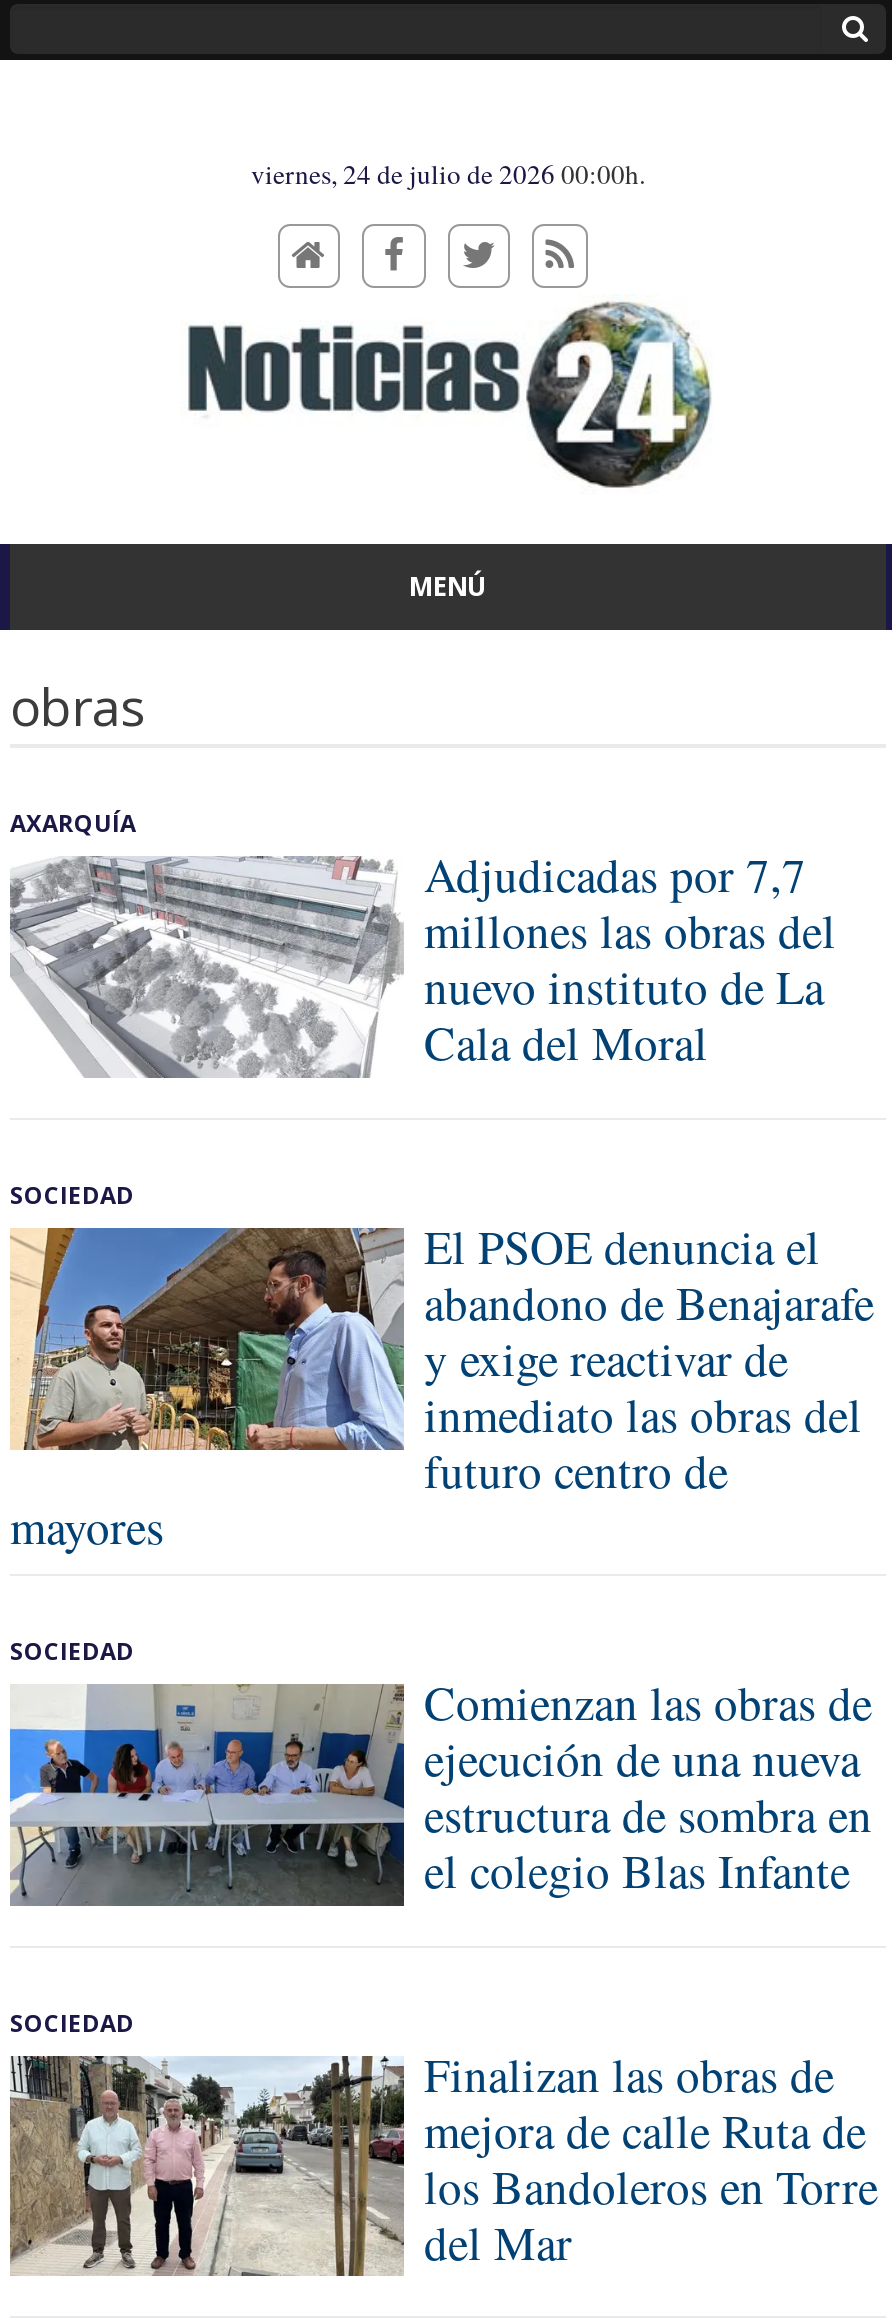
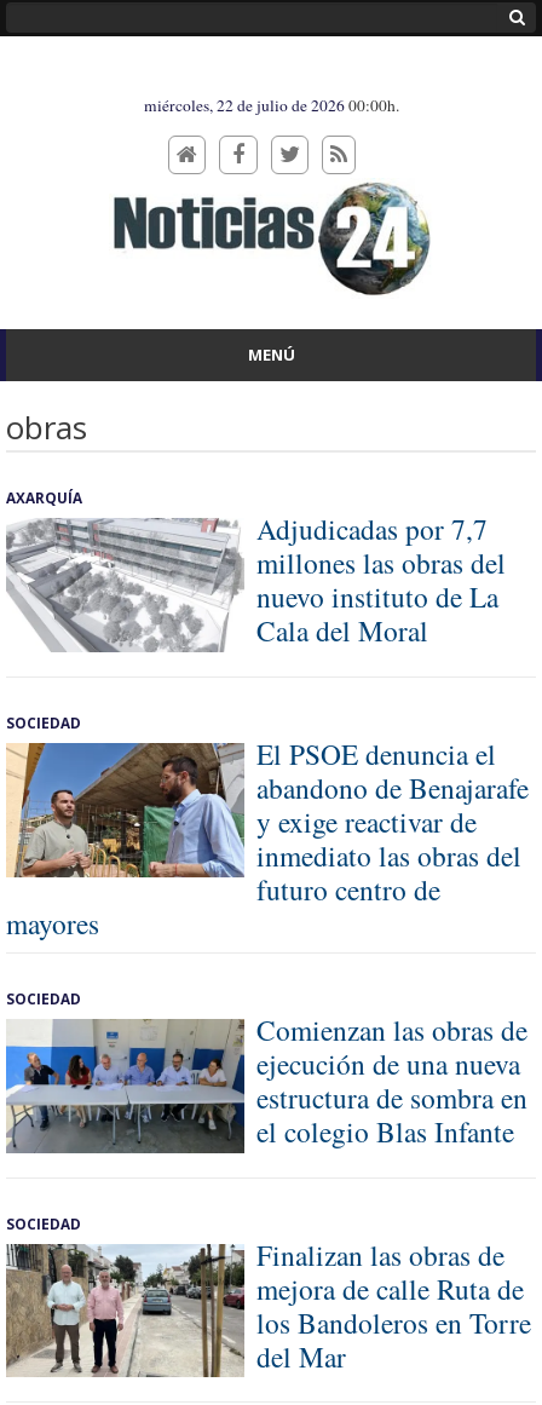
- viernes, 24 de julio de 2026 00:00h.
+ miércoles, 22 de julio de 2026 00:00h.
